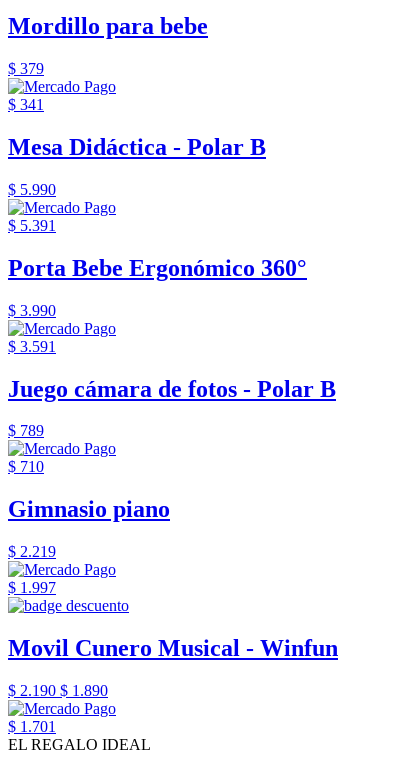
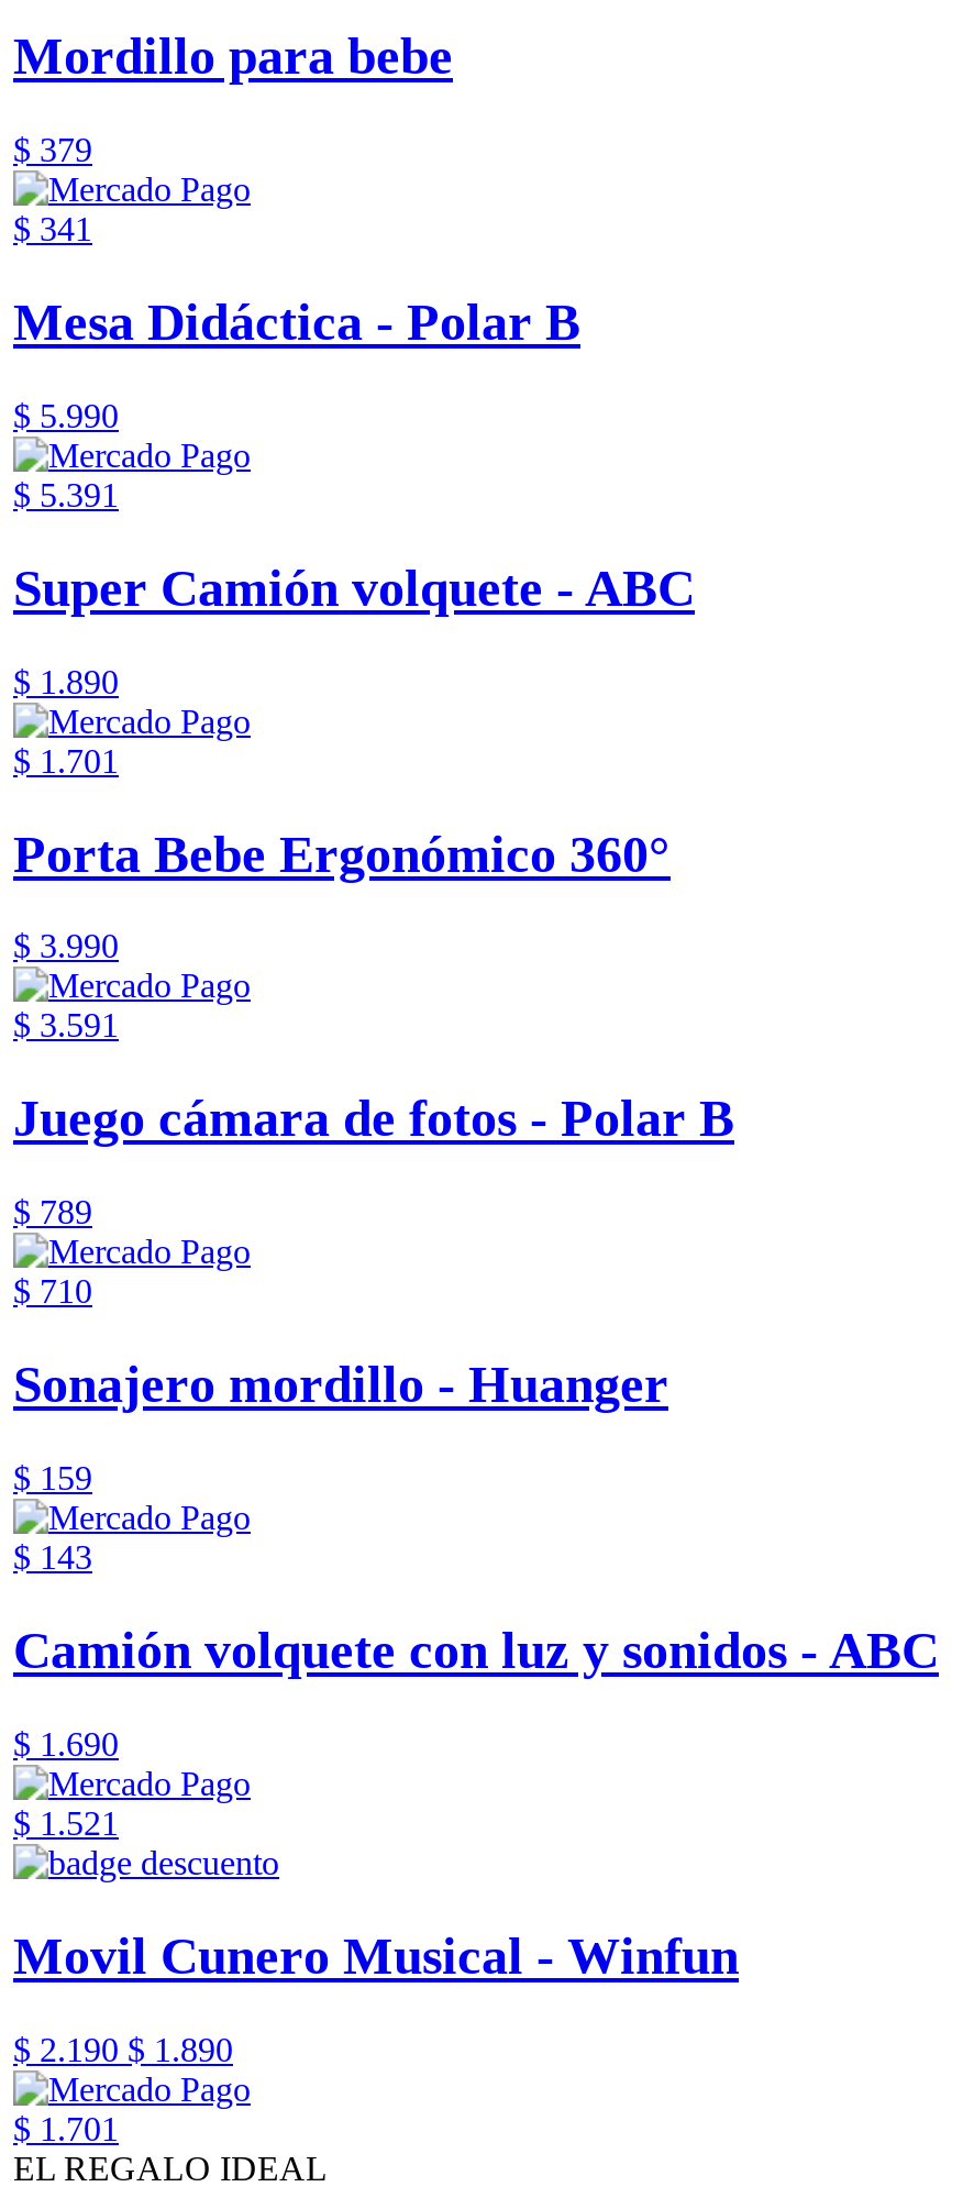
+ Super Camión volquete - ABC
+ $ 1.890
+ $ 1.701

- Gimnasio piano
- $ 2.219
- $ 1.997
+ Sonajero mordillo - Huanger
+ $ 159
+ $ 143
+ Camión volquete con luz y sonidos - ABC
+ $ 1.690
+ $ 1.521
